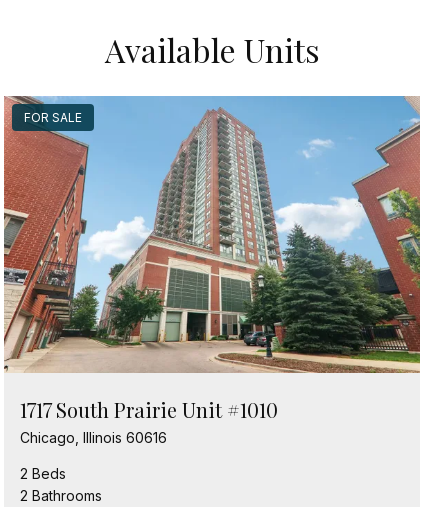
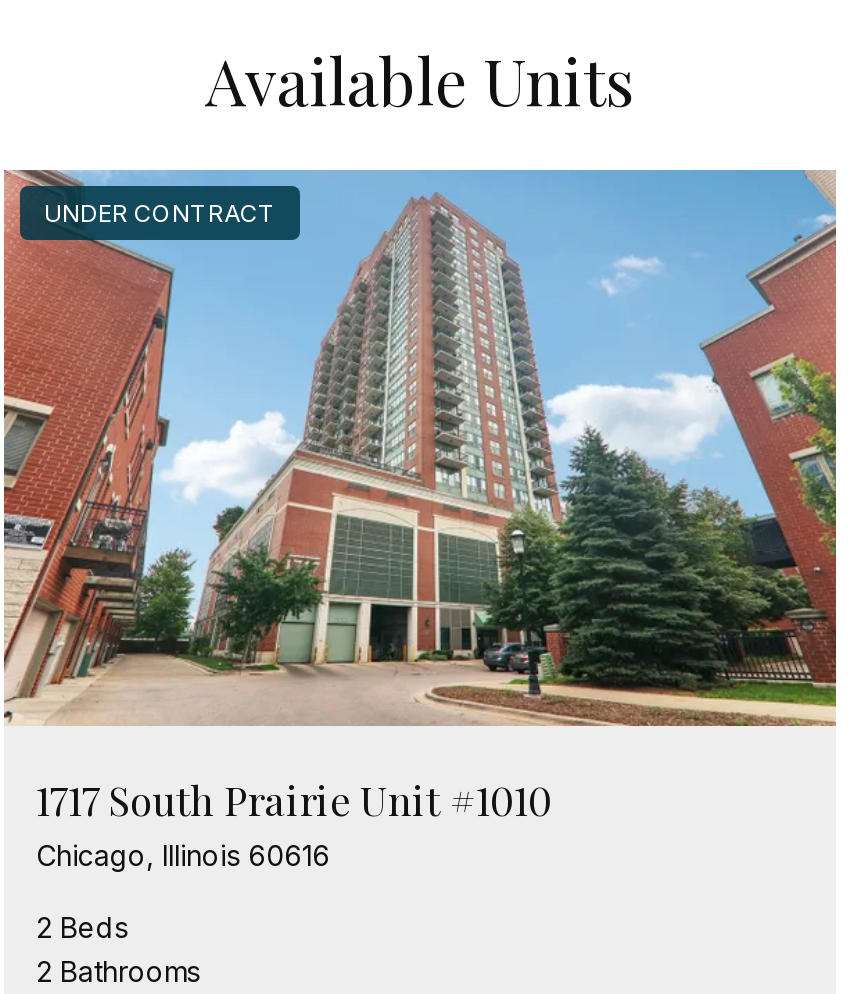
- FOR SALE
+ UNDER CONTRACT
